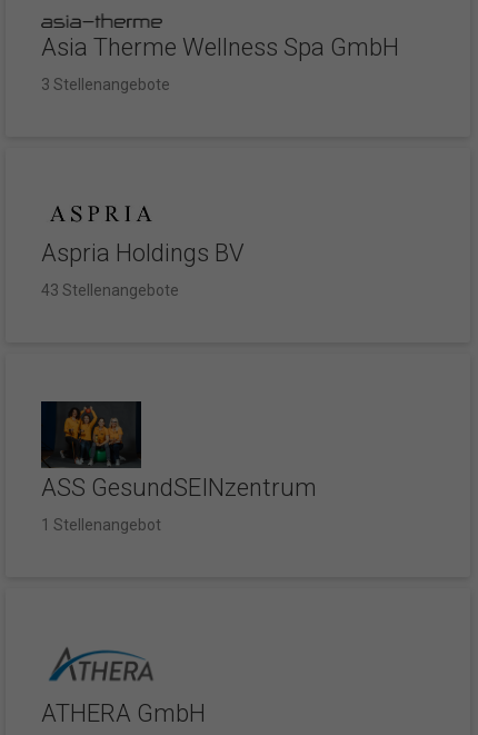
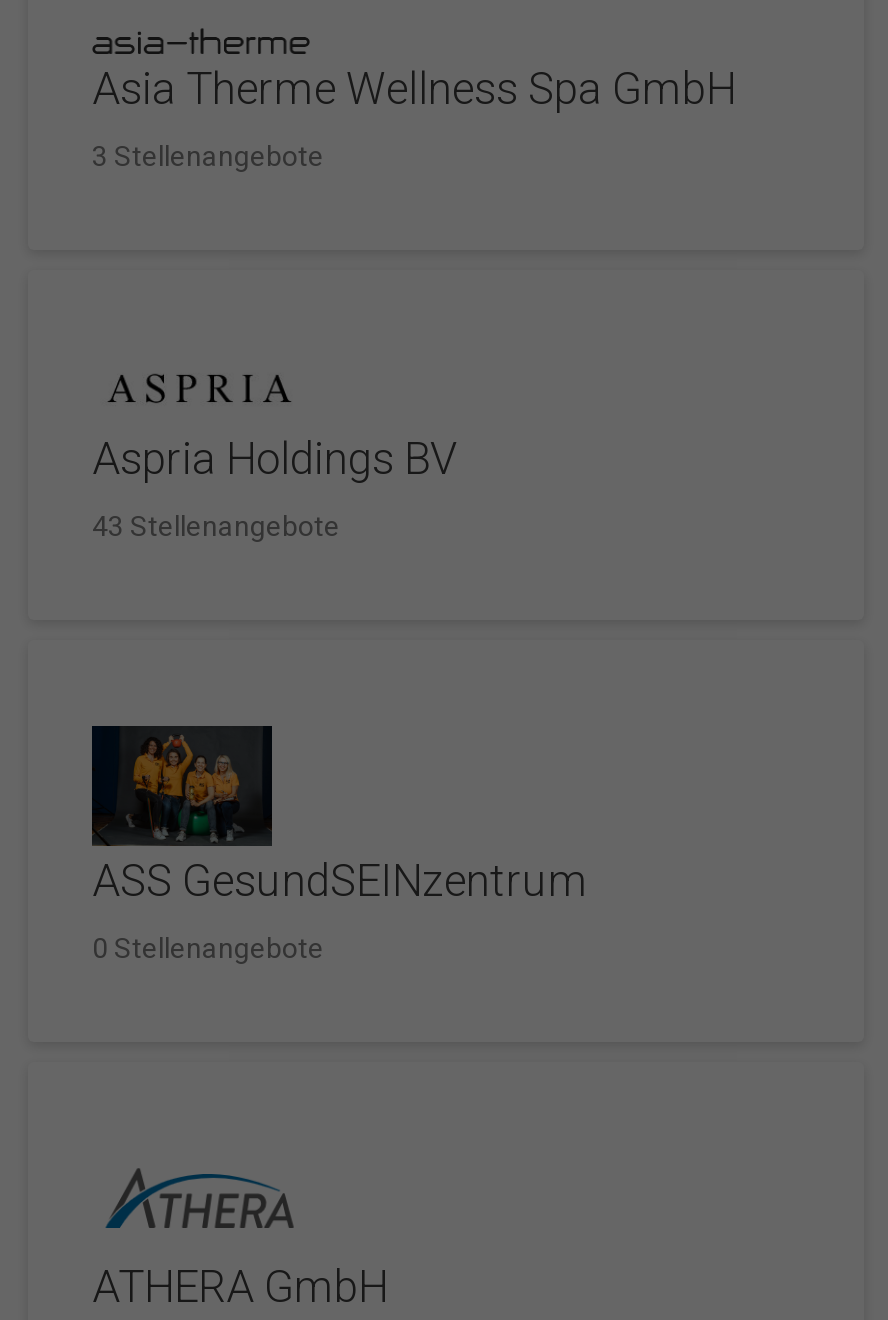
- 1 Stellenangebot
+ 0 Stellenangebote
